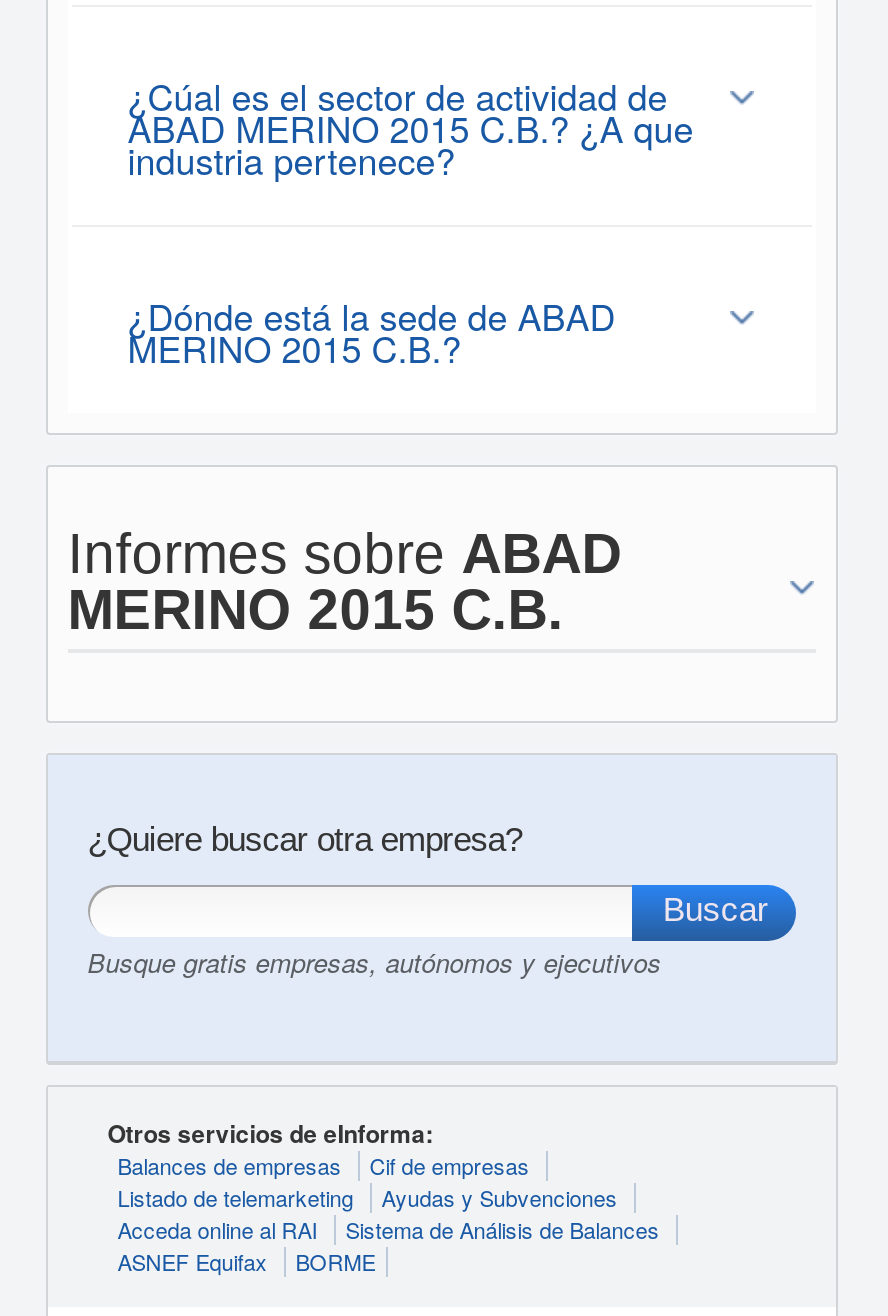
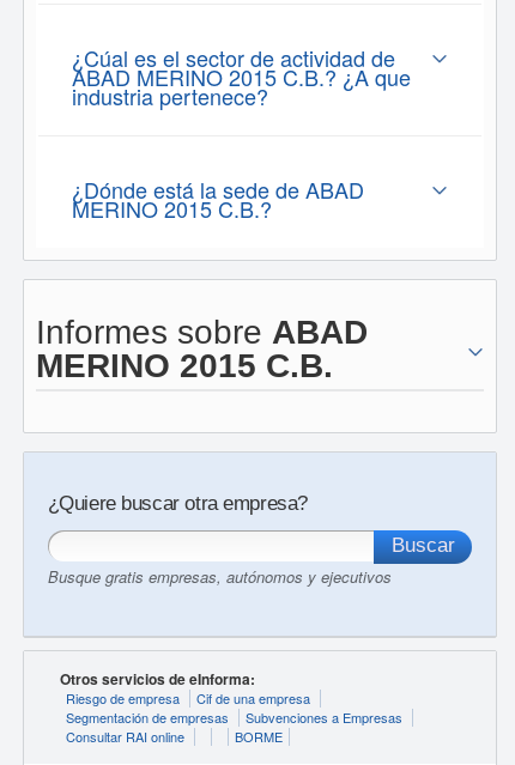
- Balances de empresas
- Cif de empresas
- Listado de telemarketing
- Ayudas y Subvenciones
- Acceda online al RAI
- Sistema de Análisis de Balances
- ASNEF Equifax
+ Riesgo de empresa
+ Cif de una empresa
+ Segmentación de empresas
+ Subvenciones a Empresas
+ Consultar RAI online
